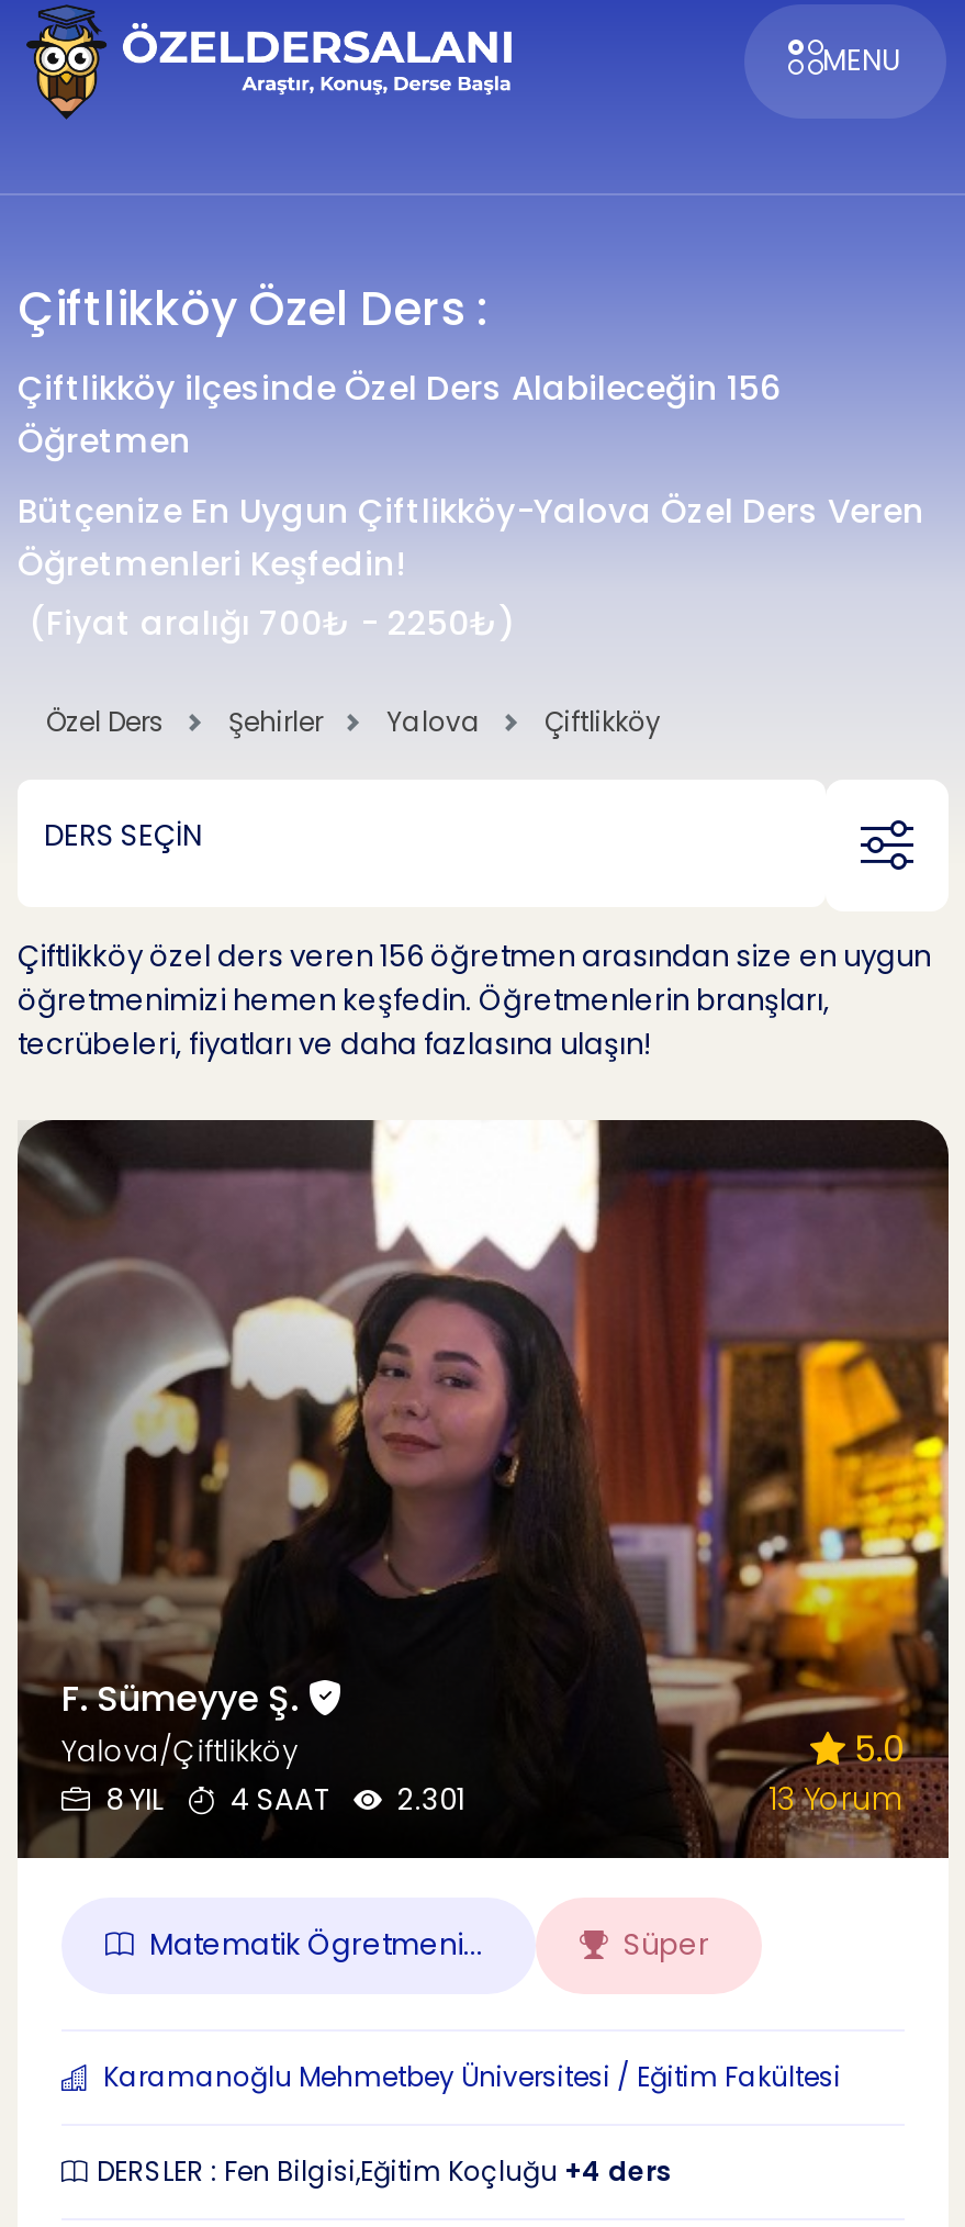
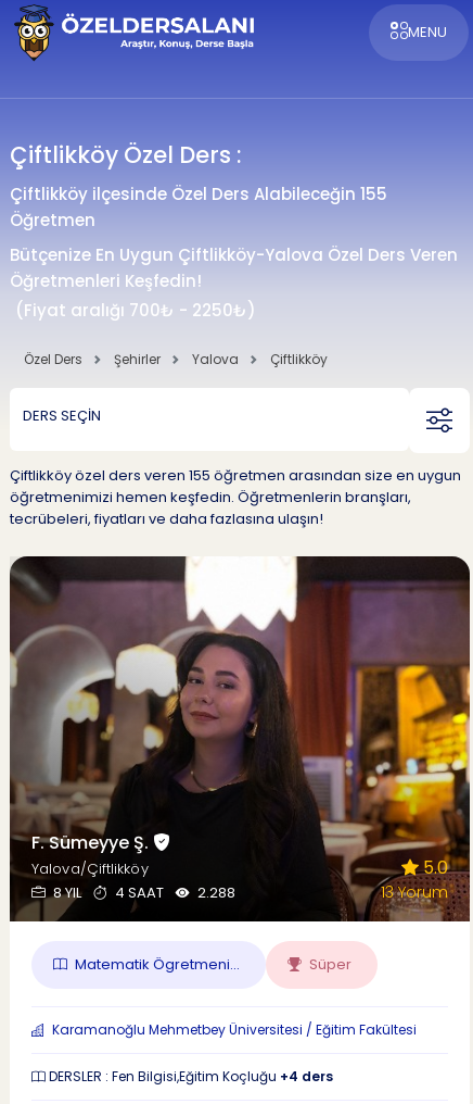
- Çiftlikköy ilçesinde Özel Ders Alabileceğin 156
+ Çiftlikköy ilçesinde Özel Ders Alabileceğin 155

- Çiftlikköy özel ders veren 156 öğretmen arasından size en uygun
+ Çiftlikköy özel ders veren 155 öğretmen arasından size en uygun

- 8 YIL 4 SAAT 2.301
+ 8 YIL 4 SAAT 2.288
